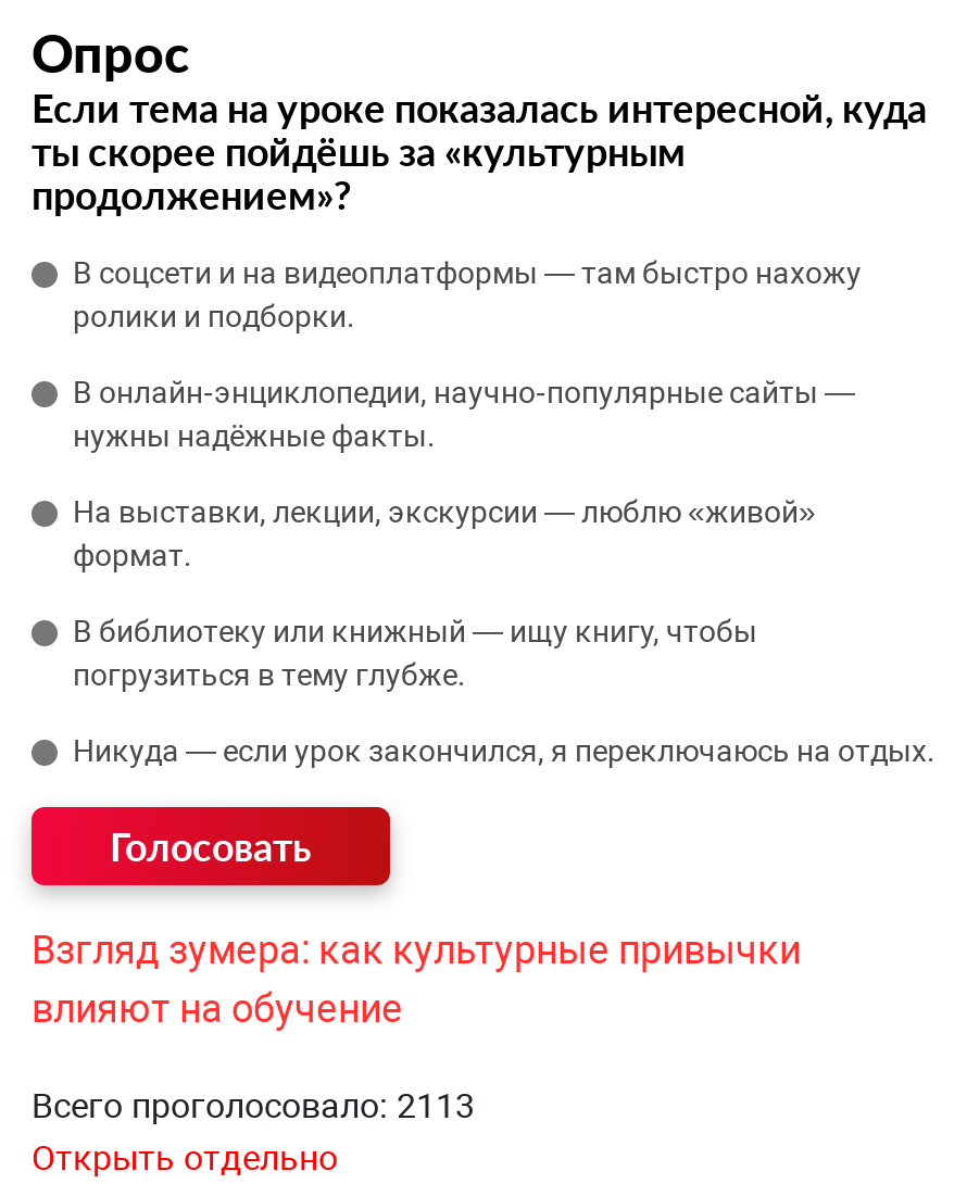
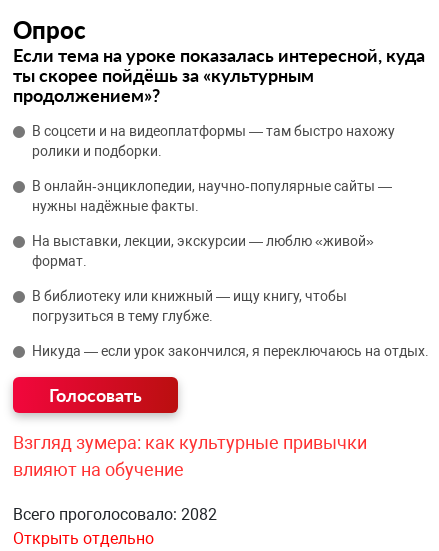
- Всего проголосовало: 2113
+ Всего проголосовало: 2082
